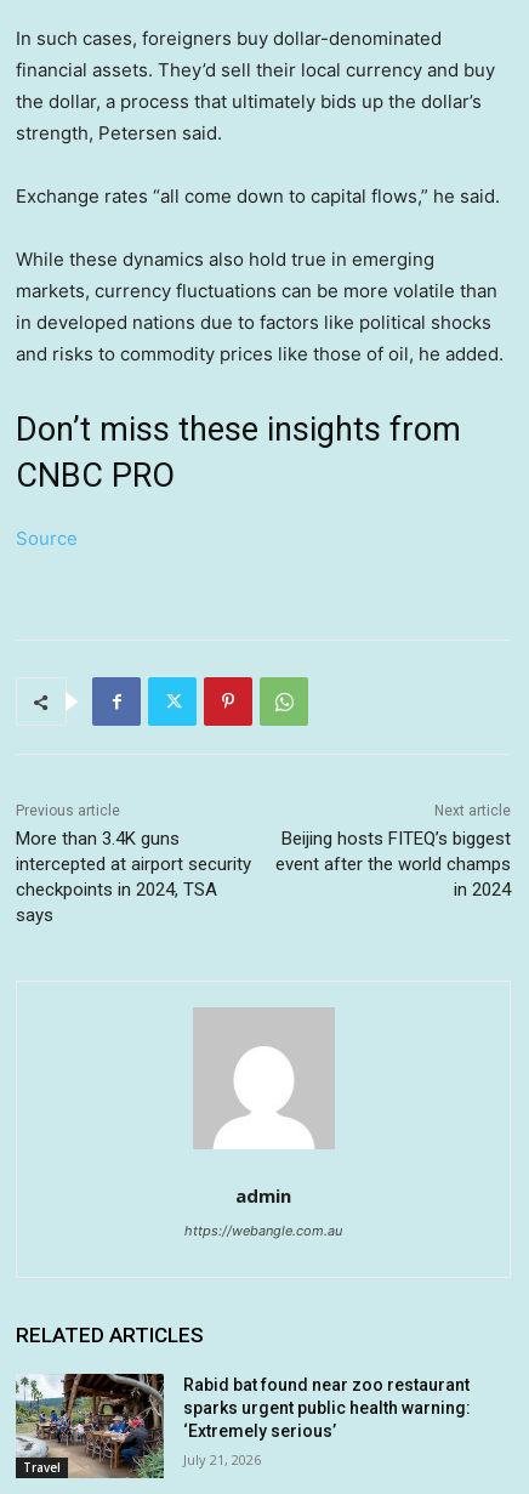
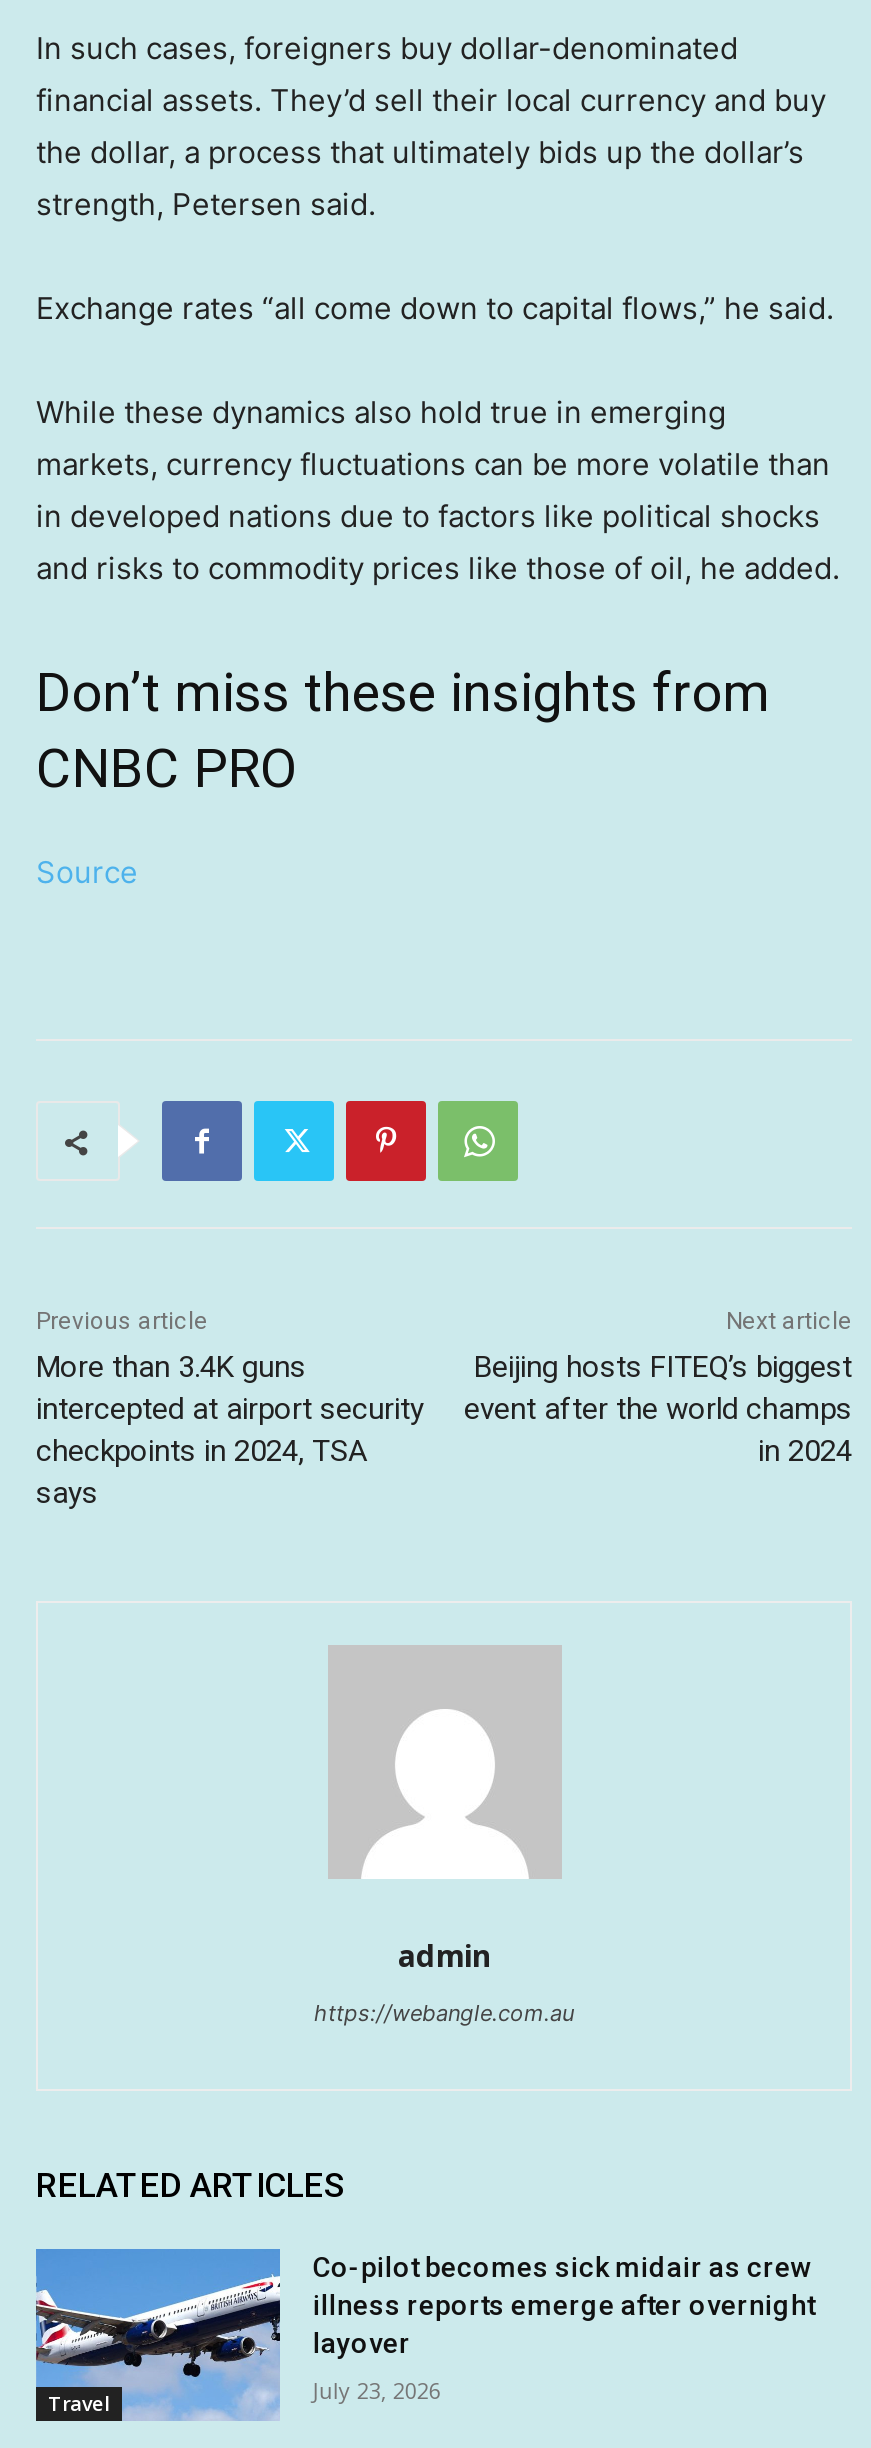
- [image]
- Rabid bat found near zoo restaurant
- sparks urgent public health warning:
- ‘Extremely serious’
+ [image]
+ Co-pilot becomes sick midair as crew
+ illness reports emerge after overnight
+ layover

- July 21, 2026
+ July 23, 2026
